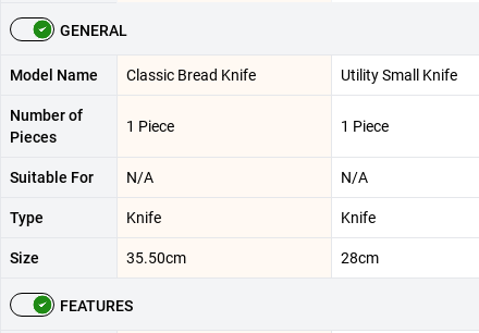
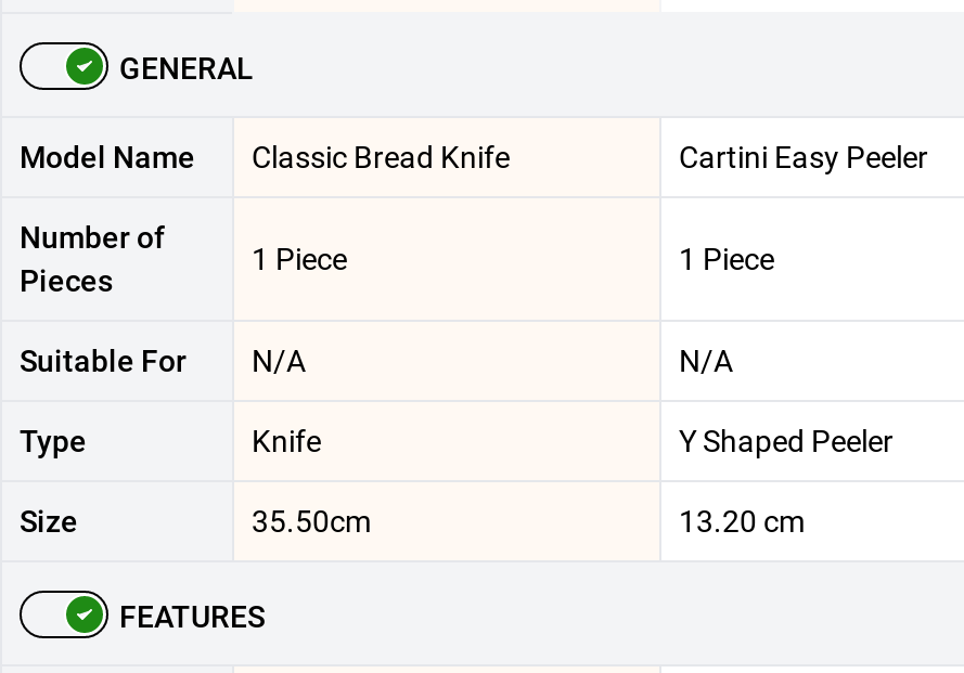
- Utility Small Knife
+ Cartini Easy Peeler

- Knife
+ Y Shaped Peeler

- 28cm
+ 13.20 cm
